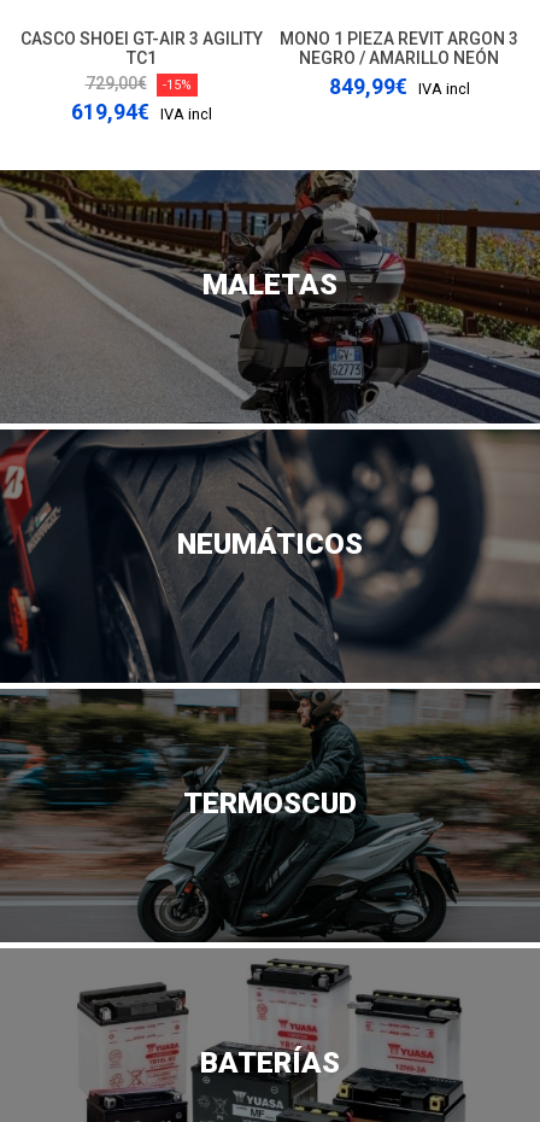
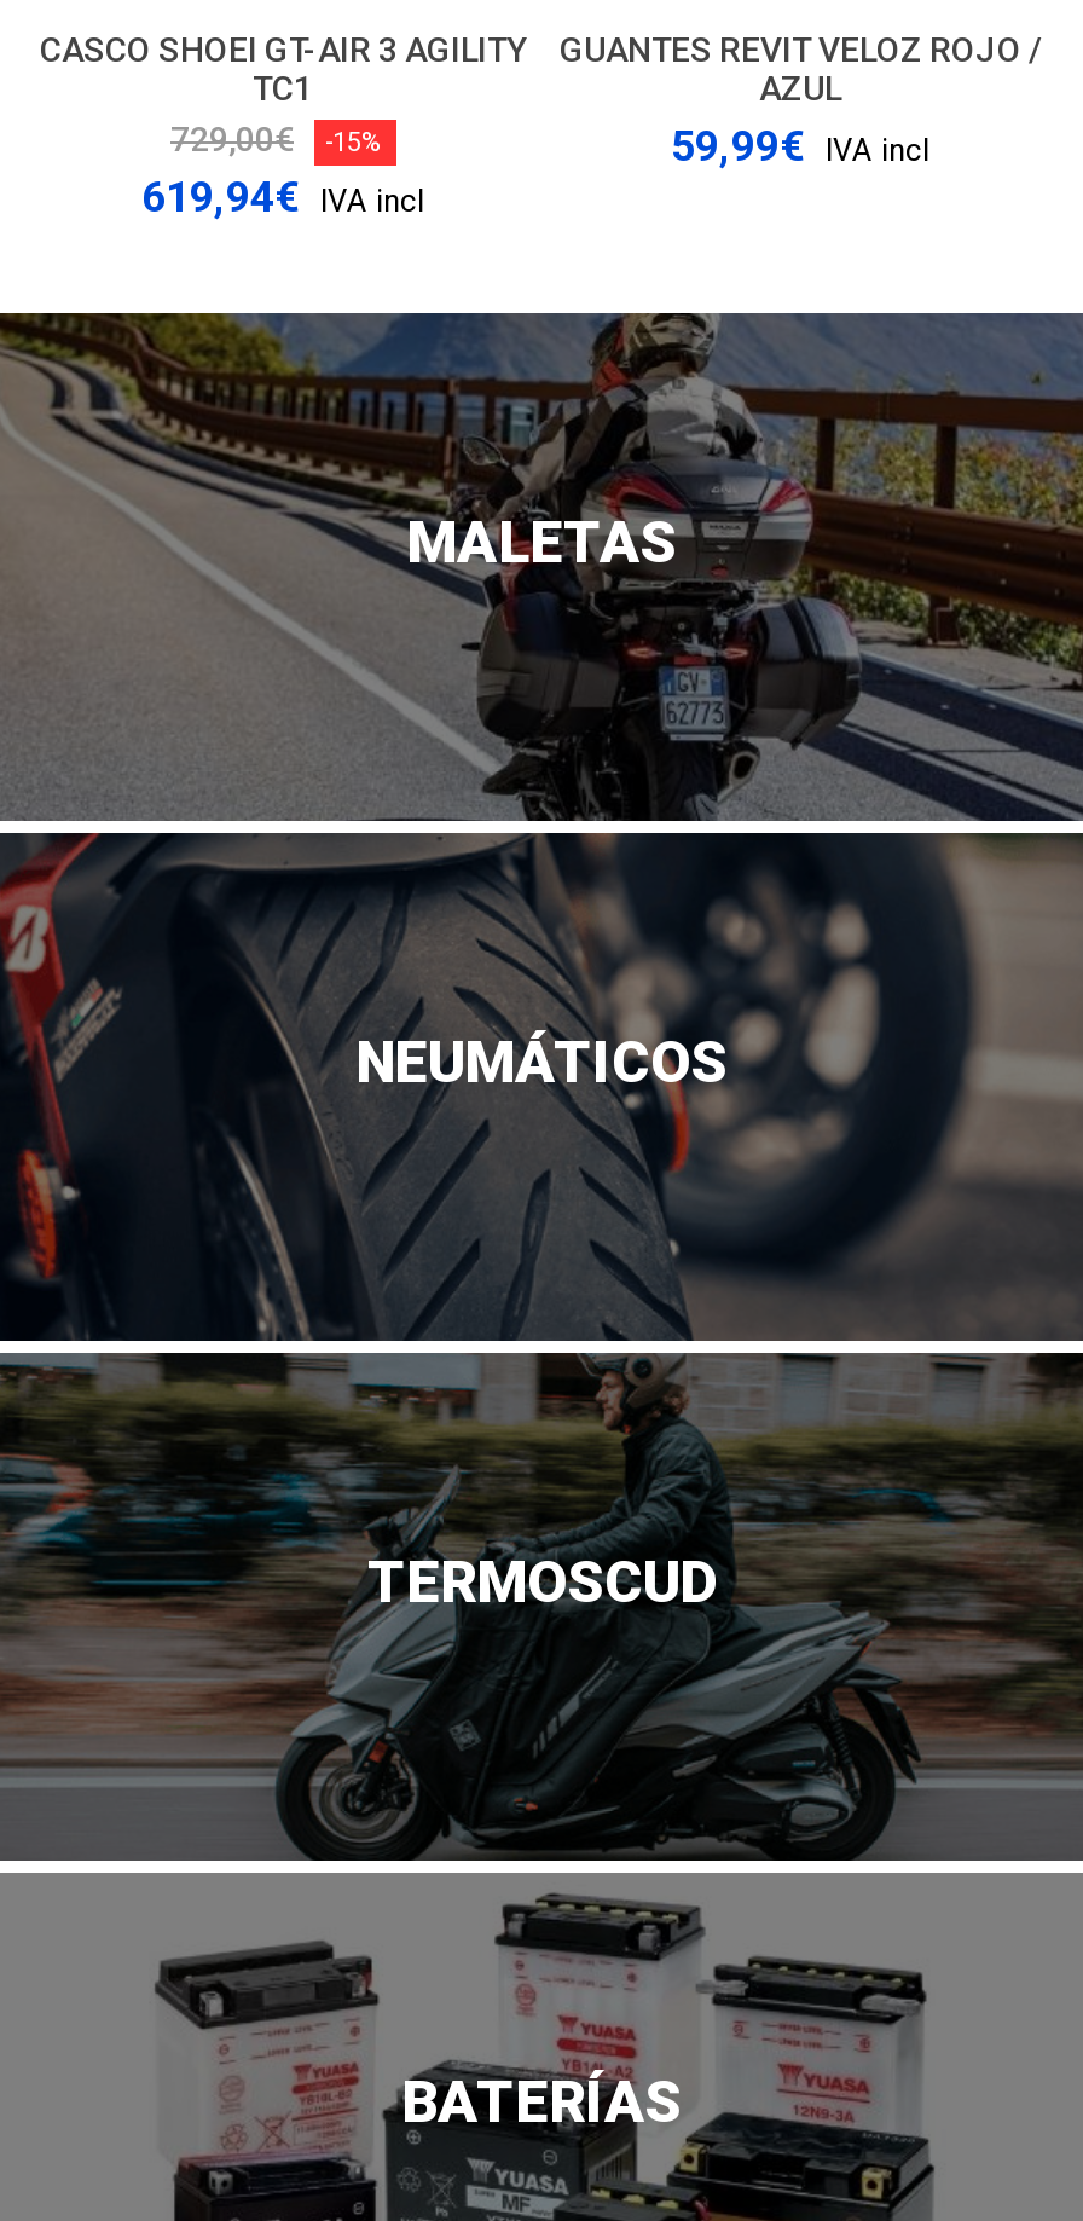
- MONO 1 PIEZA REVIT ARGON 3
- NEGRO / AMARILLO NEÓN
- 849,99€ IVA incl
+ GUANTES REVIT VELOZ ROJO /
+ AZUL
+ 59,99€ IVA incl
